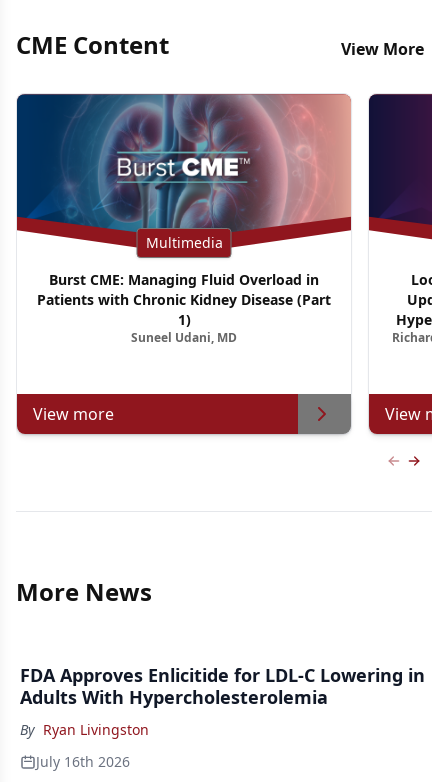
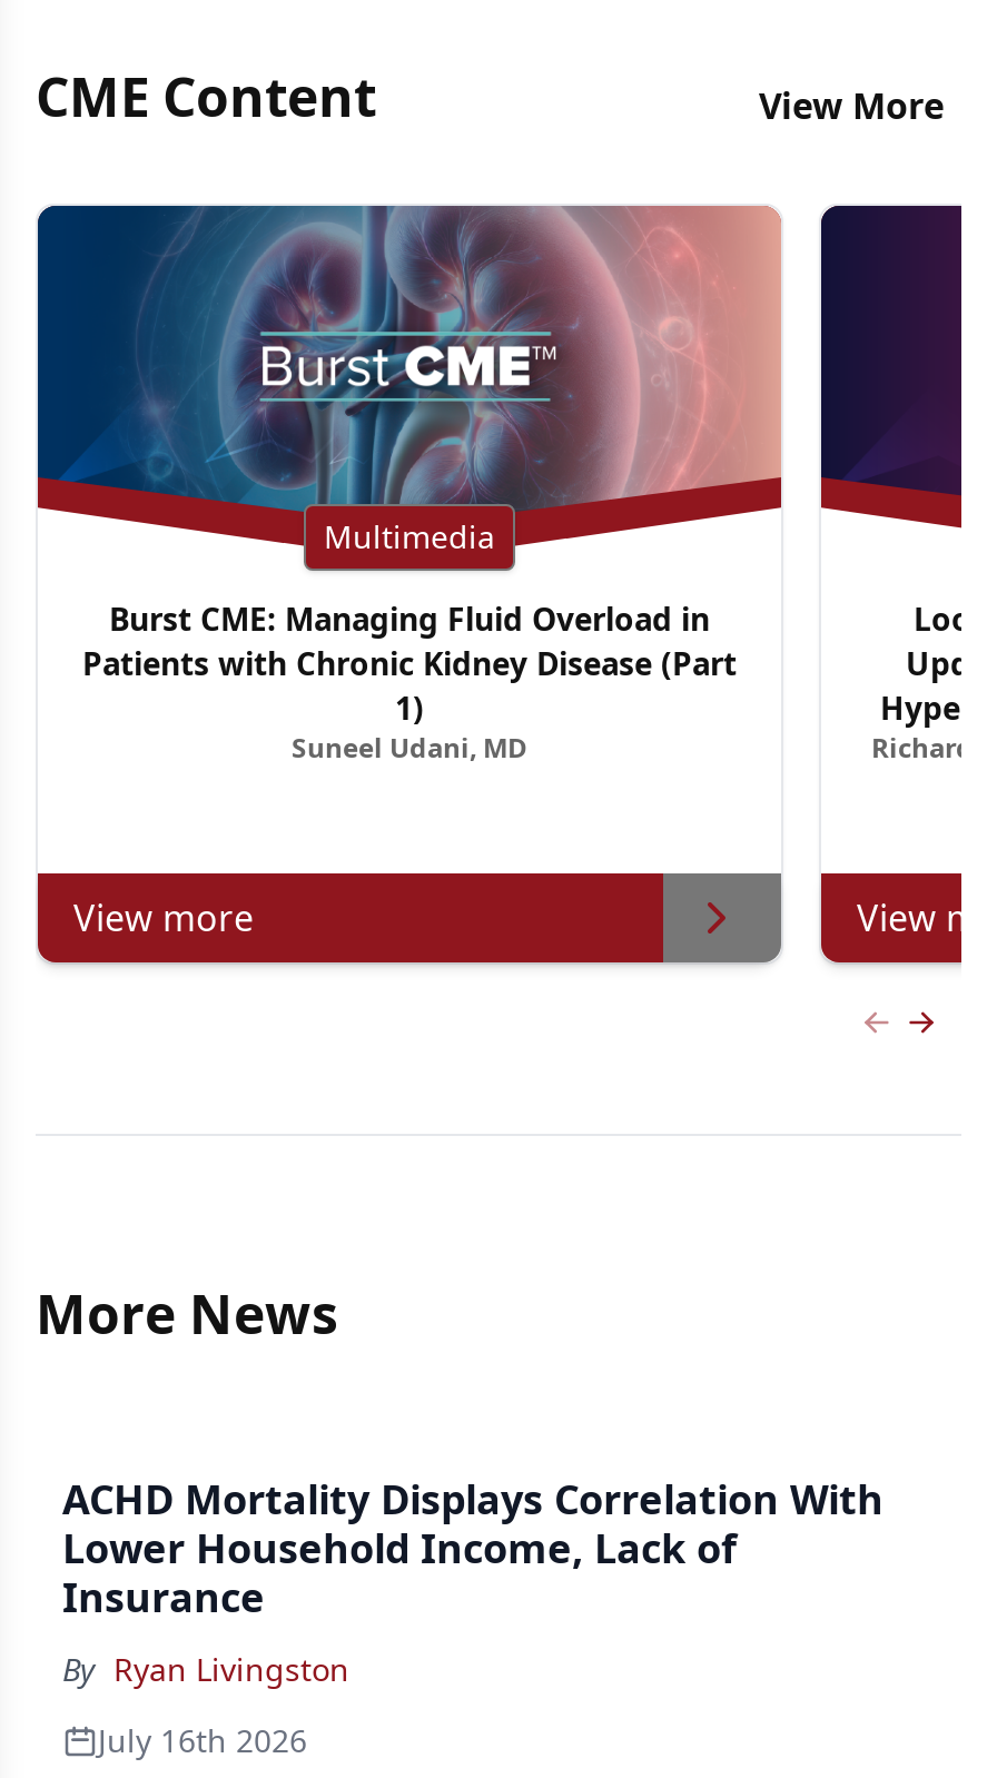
- FDA Approves Enlicitide for LDL-C Lowering in
- Adults With Hypercholesterolemia
+ ACHD Mortality Displays Correlation With
+ Lower Household Income, Lack of
+ Insurance
